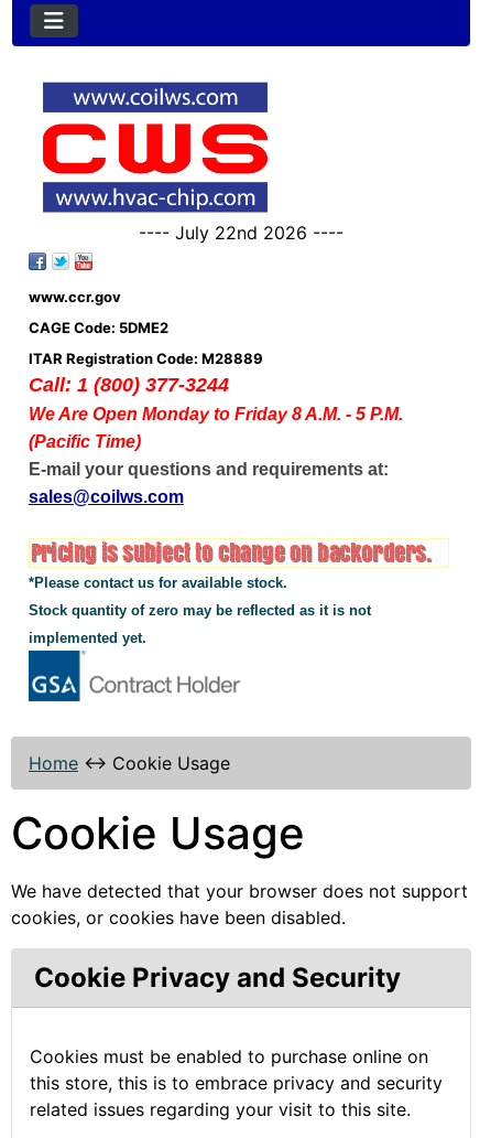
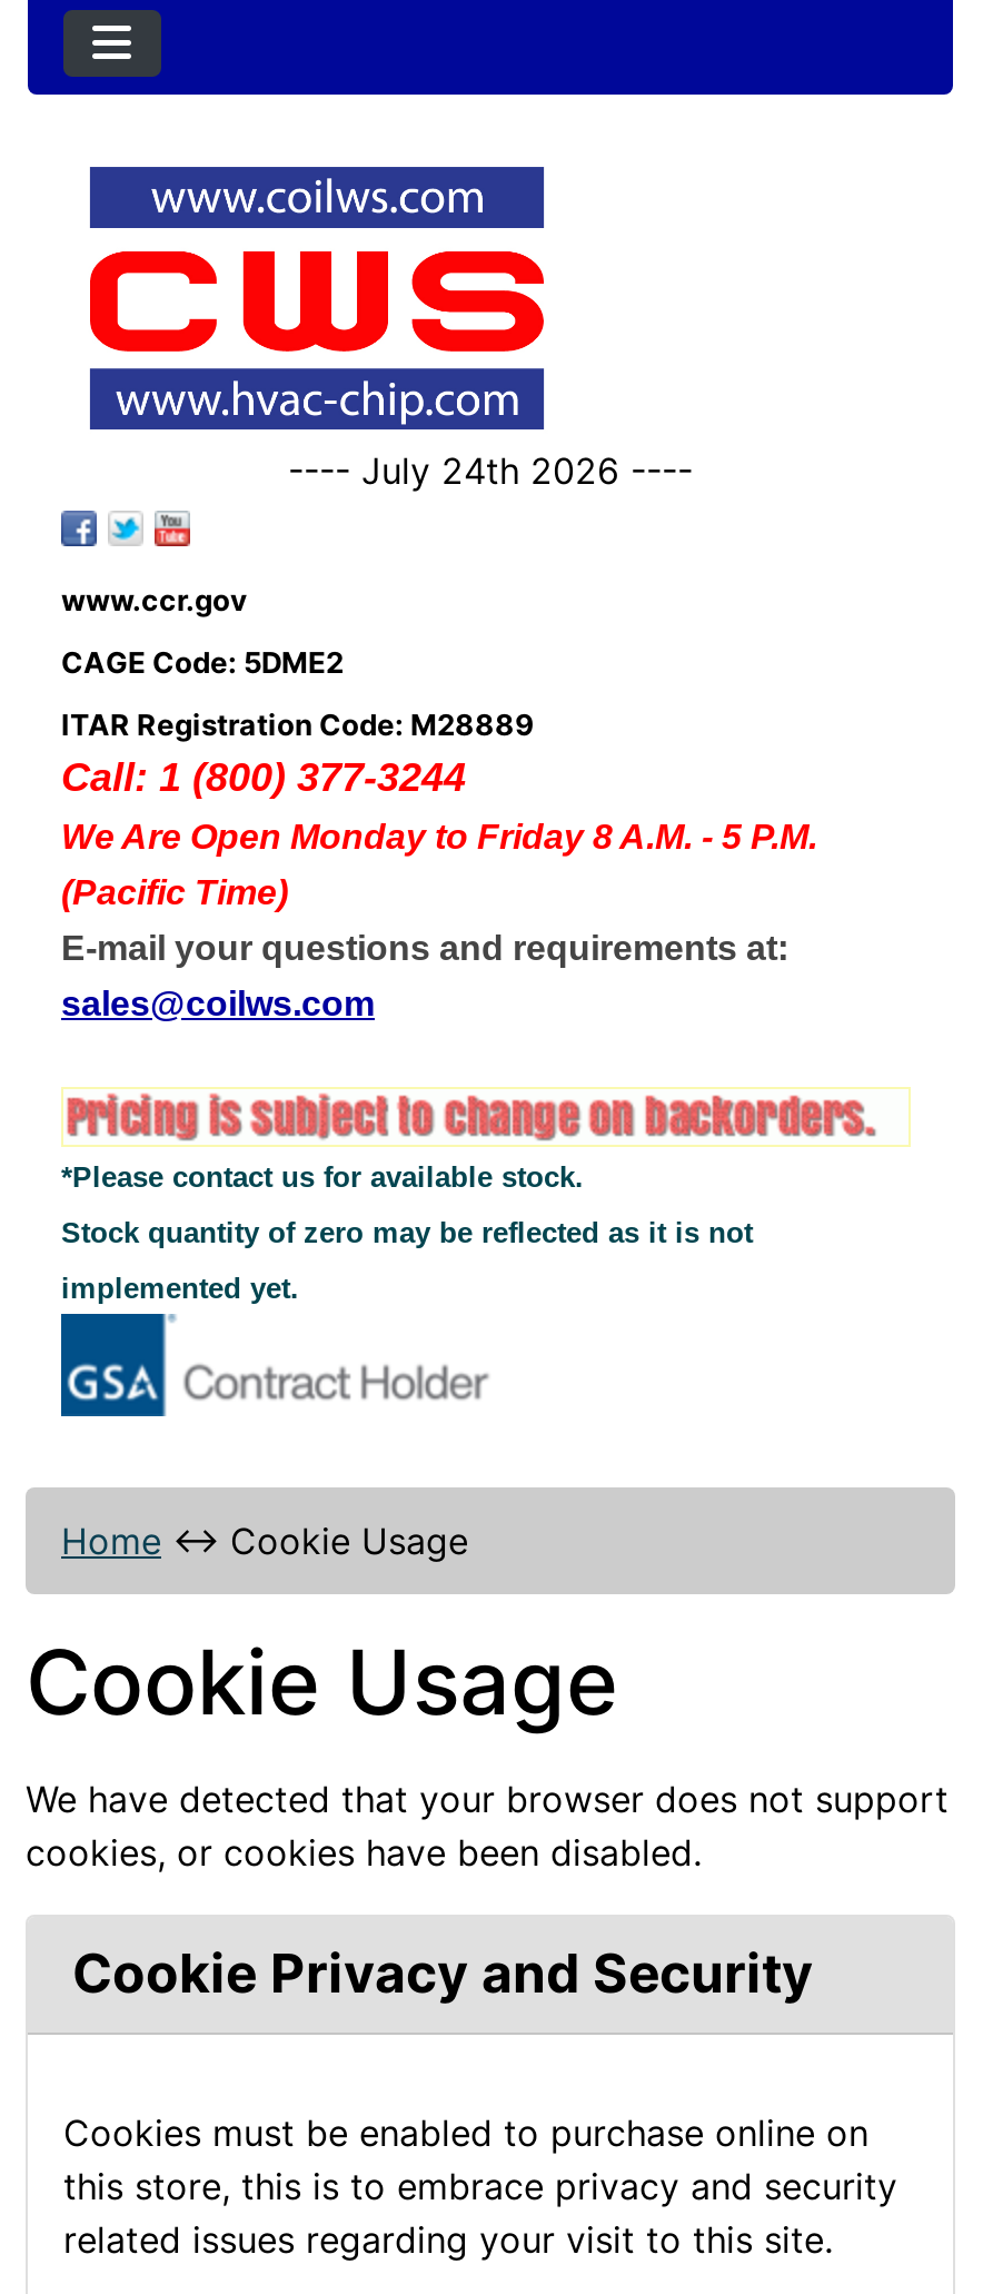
- ---- July 22nd 2026 ----
+ ---- July 24th 2026 ----
